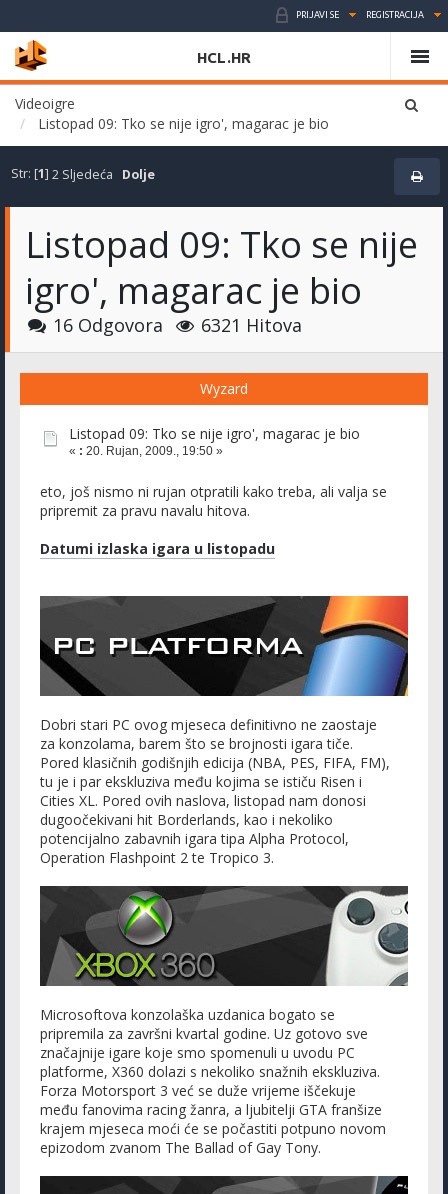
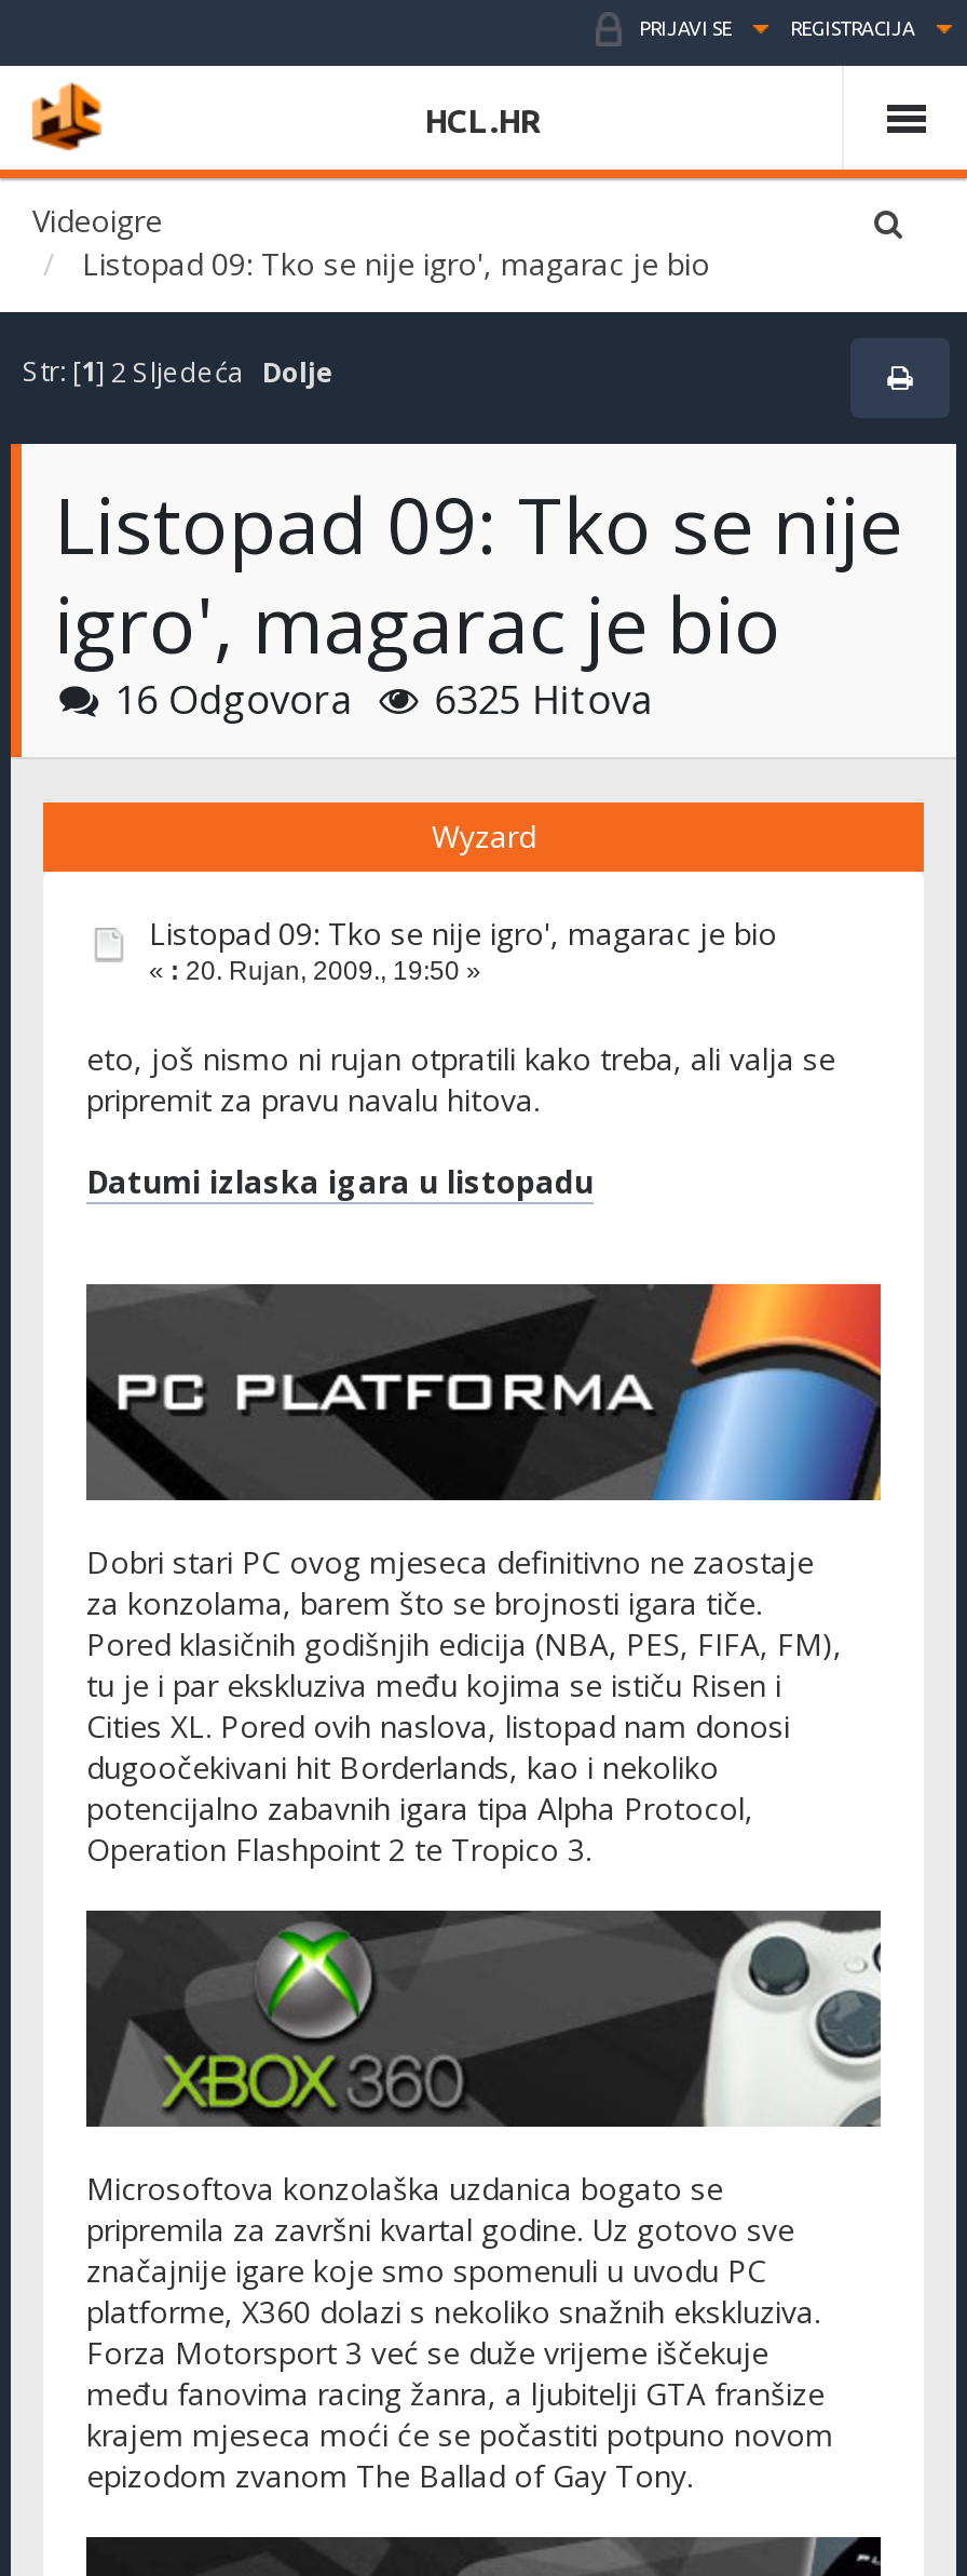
- 16 Odgovora 6321 Hitova
+ 16 Odgovora 6325 Hitova
